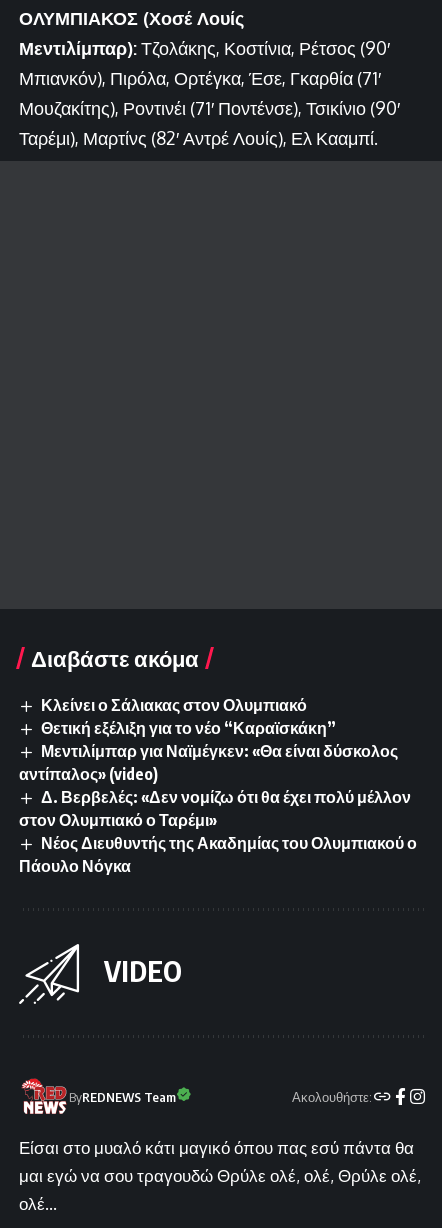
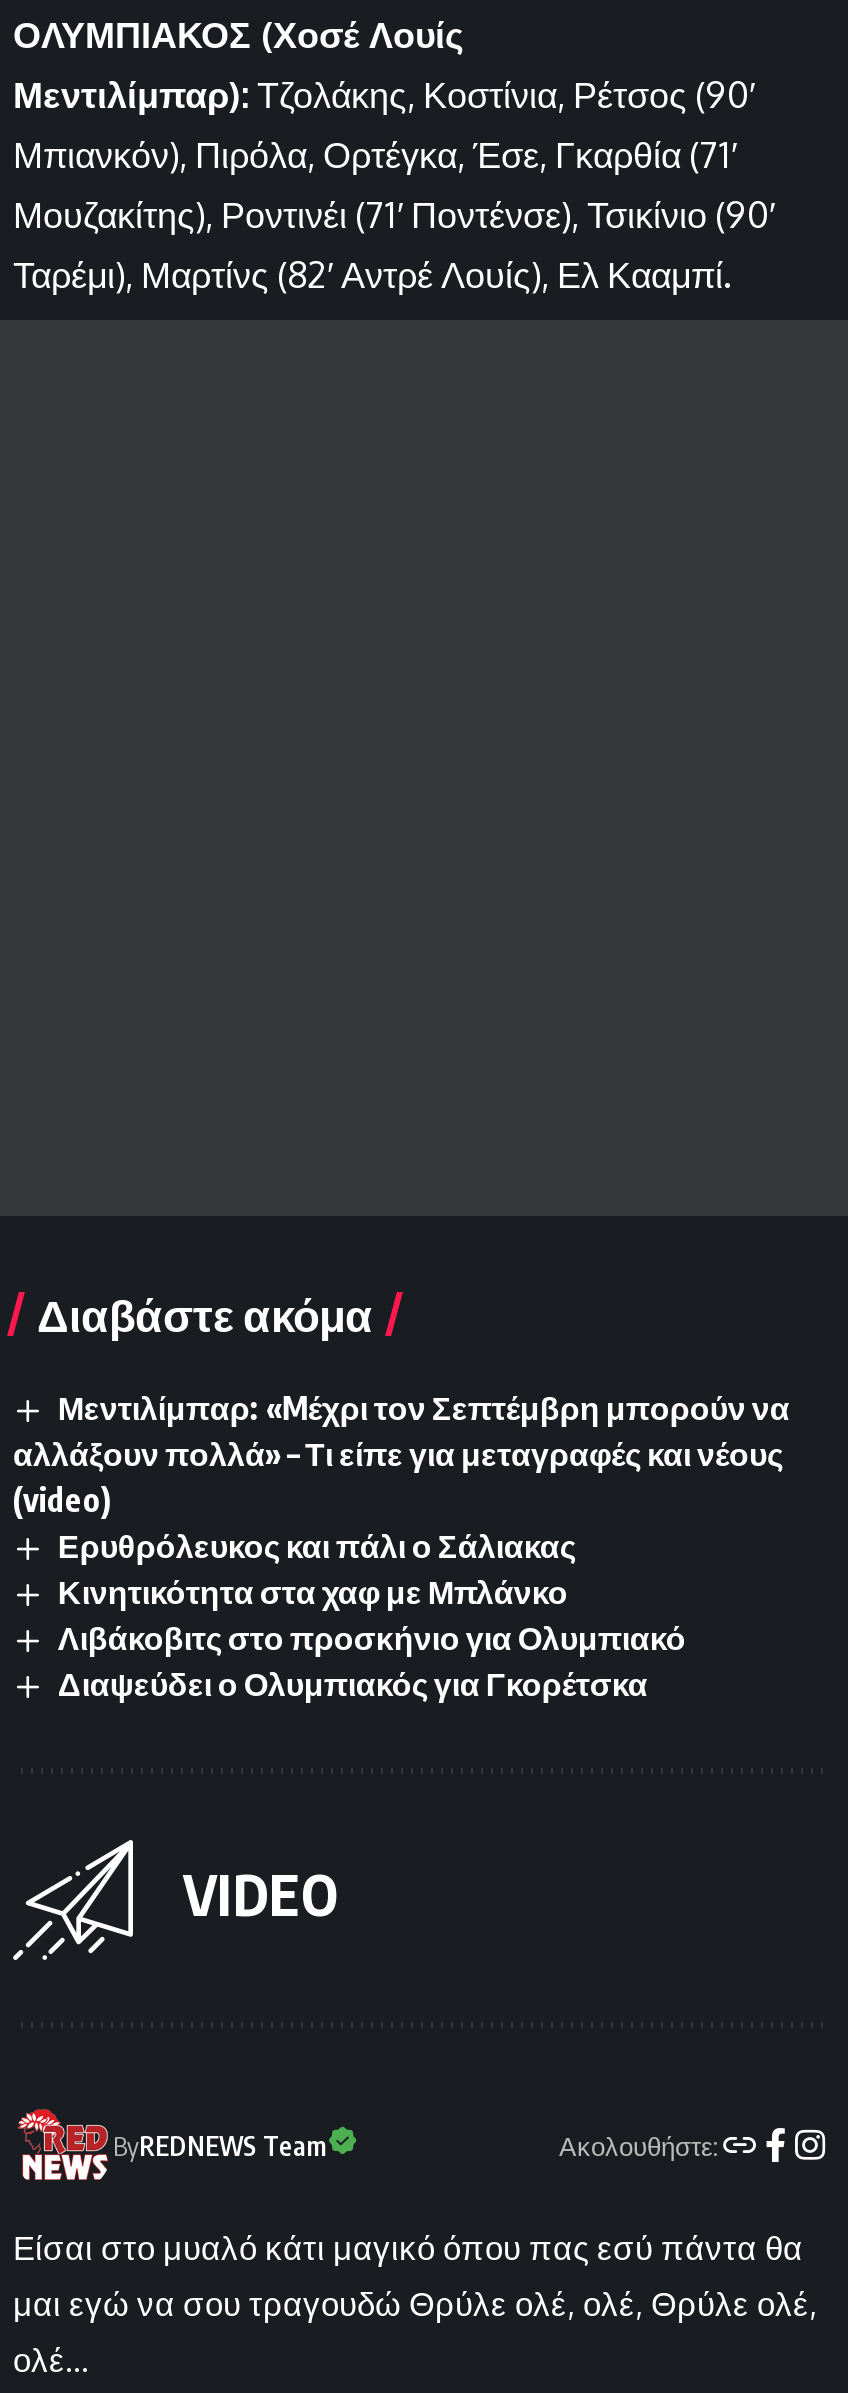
- Κλείνει ο Σάλιακας στον Ολυμπιακό
- Θετική εξέλιξη για το νέο “Καραϊσκάκη”
- Μεντιλίμπαρ για Ναϊμέγκεν: «Θα είναι δύσκολος
- αντίπαλος» (video)
- Δ. Βερβελές: «Δεν νομίζω ότι θα έχει πολύ μέλλον
- στον Ολυμπιακό ο Ταρέμι»
- Νέος Διευθυντής της Ακαδημίας του Ολυμπιακού ο
- Πάουλο Νόγκα
+ Μεντιλίμπαρ: «Mέχρι τον Σεπτέμβρη μπορούν να
+ αλλάξουν πολλά» – Τι είπε για μεταγραφές και νέους
+ (video)
+ Ερυθρόλευκος και πάλι ο Σάλιακας
+ Κινητικότητα στα χαφ με Μπλάνκο
+ Λιβάκοβιτς στο προσκήνιο για Ολυμπιακό
+ Διαψεύδει ο Ολυμπιακός για Γκορέτσκα
